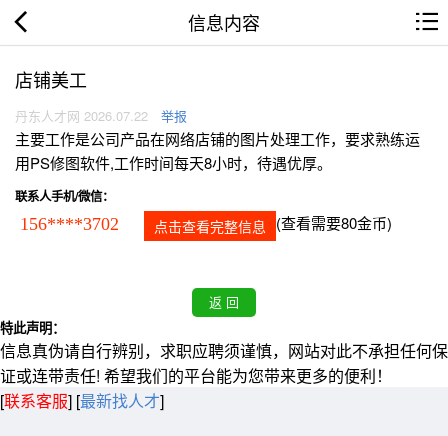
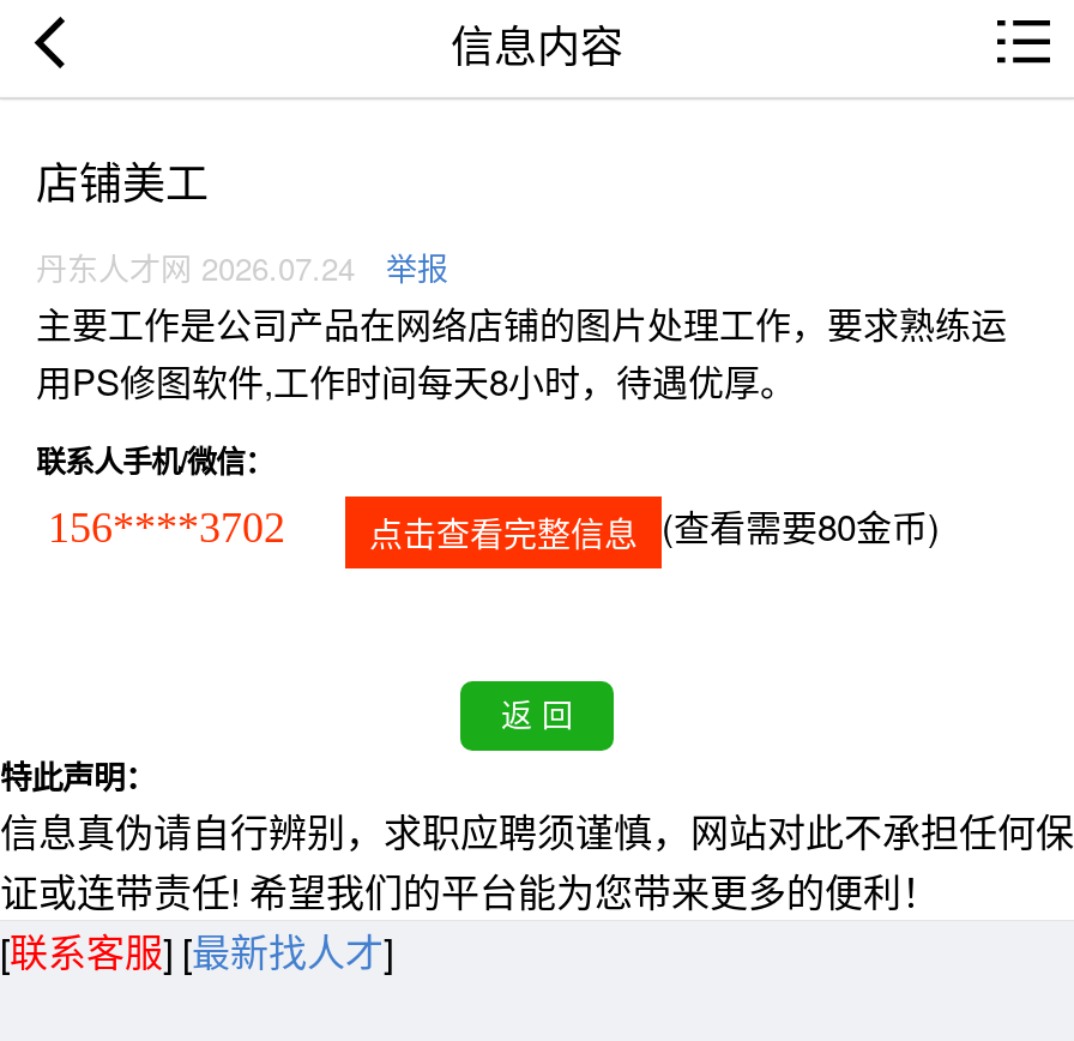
- 丹东人才网 2026.07.22 举报
+ 丹东人才网 2026.07.24 举报
